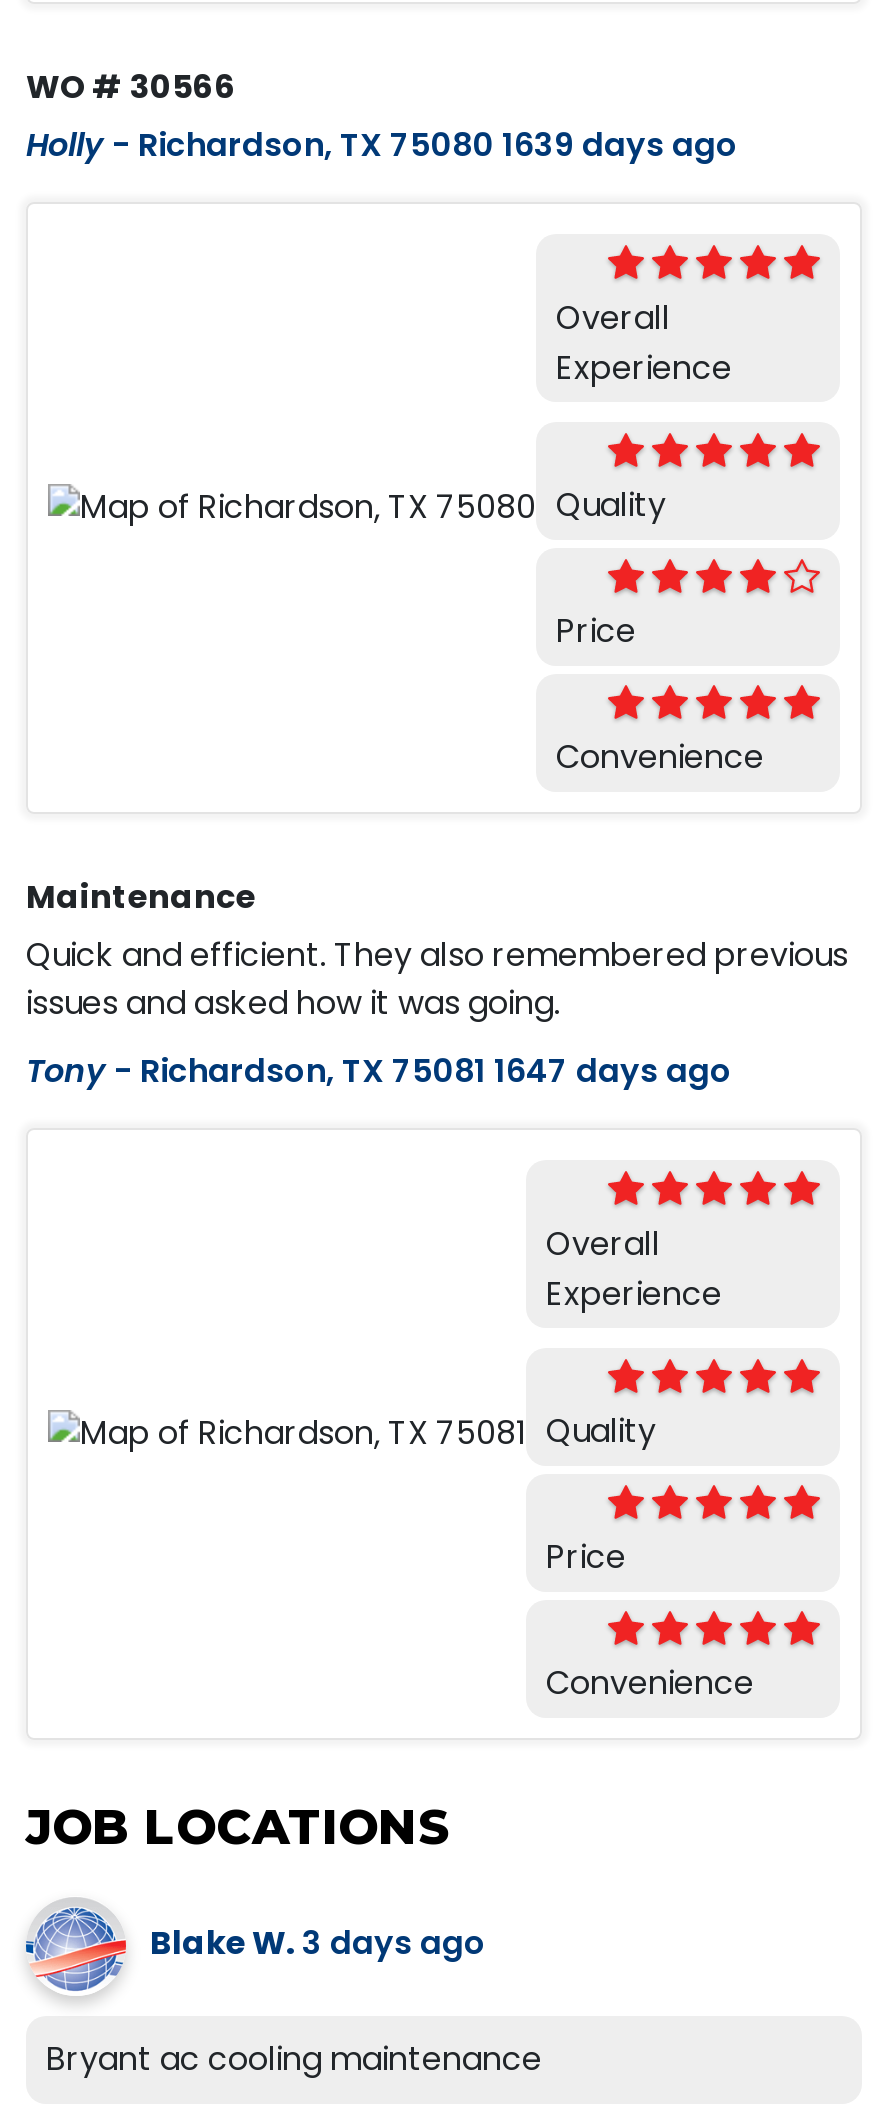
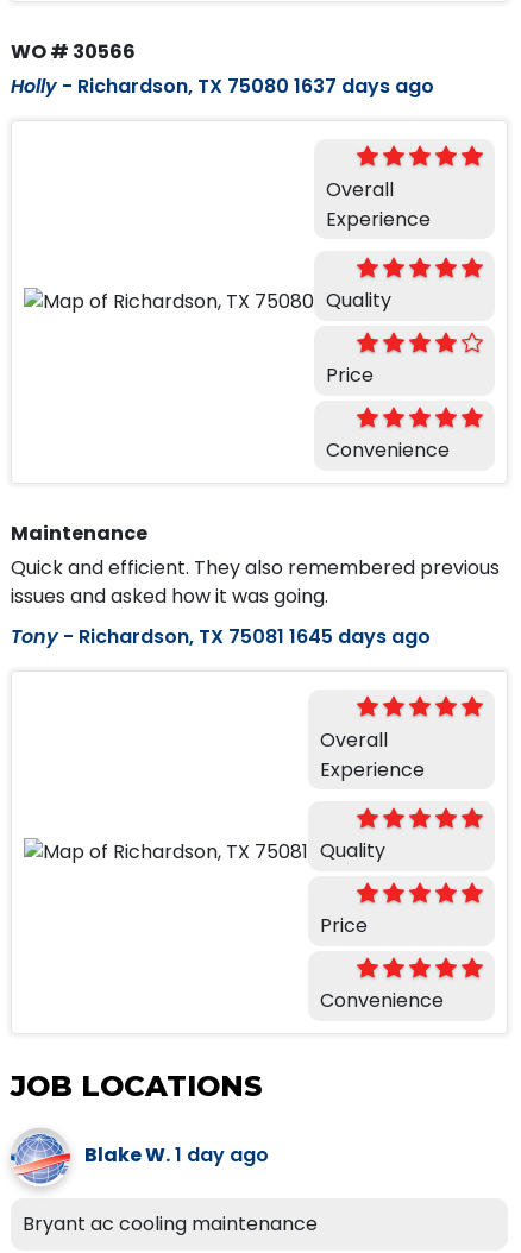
- Holly - Richardson, TX 75080 1639 days ago
+ Holly - Richardson, TX 75080 1637 days ago

- Tony - Richardson, TX 75081 1647 days ago
+ Tony - Richardson, TX 75081 1645 days ago

- Blake W. 3 days ago
+ Blake W. 1 day ago
